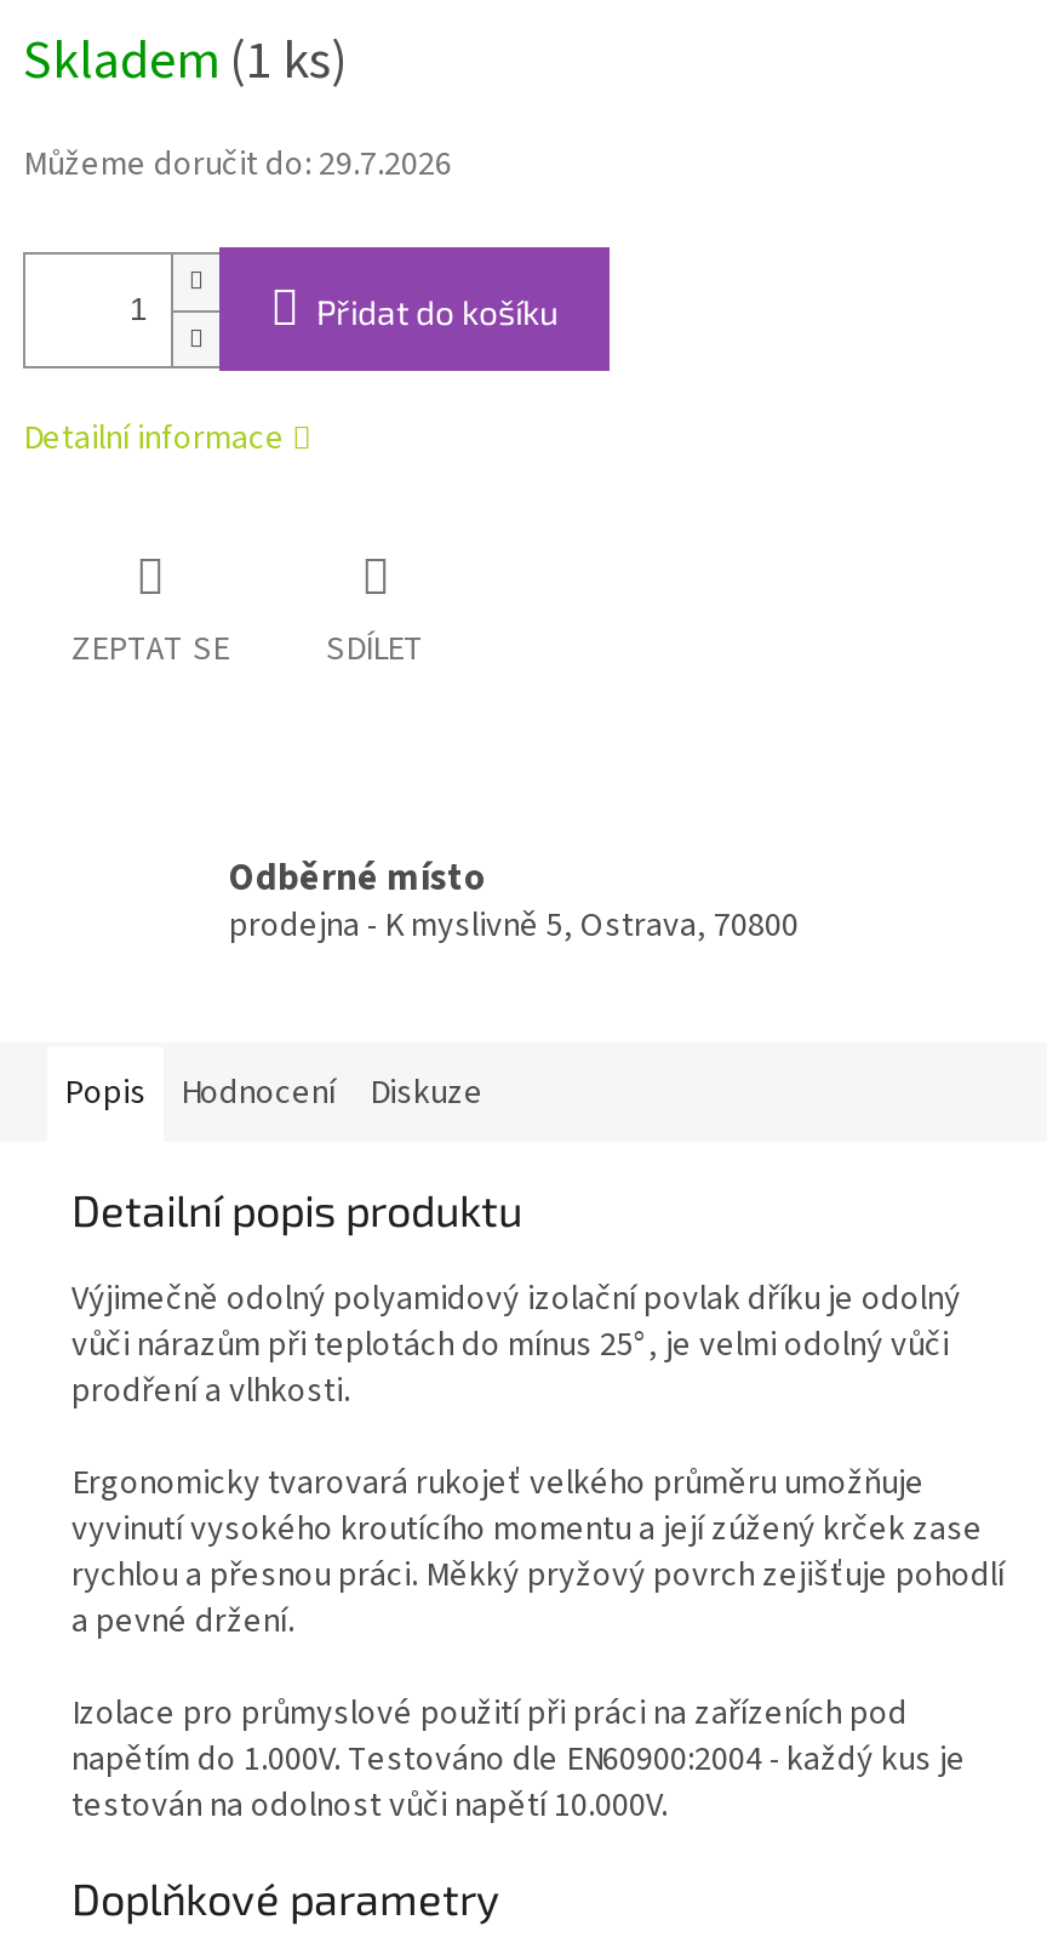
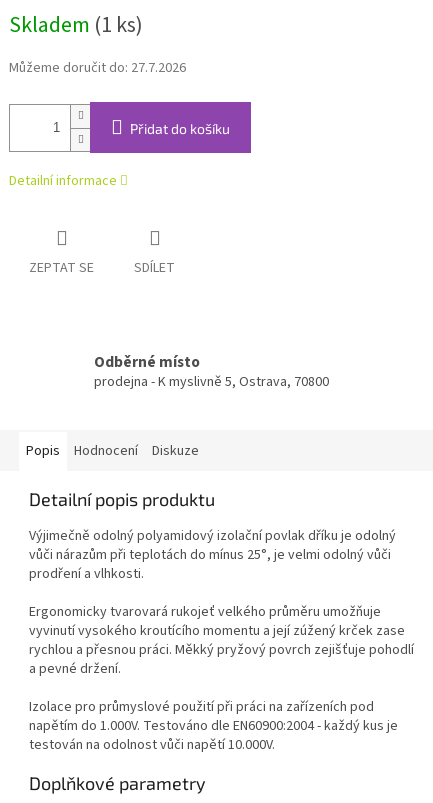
- Můžeme doručit do: 29.7.2026
+ Můžeme doručit do: 27.7.2026
